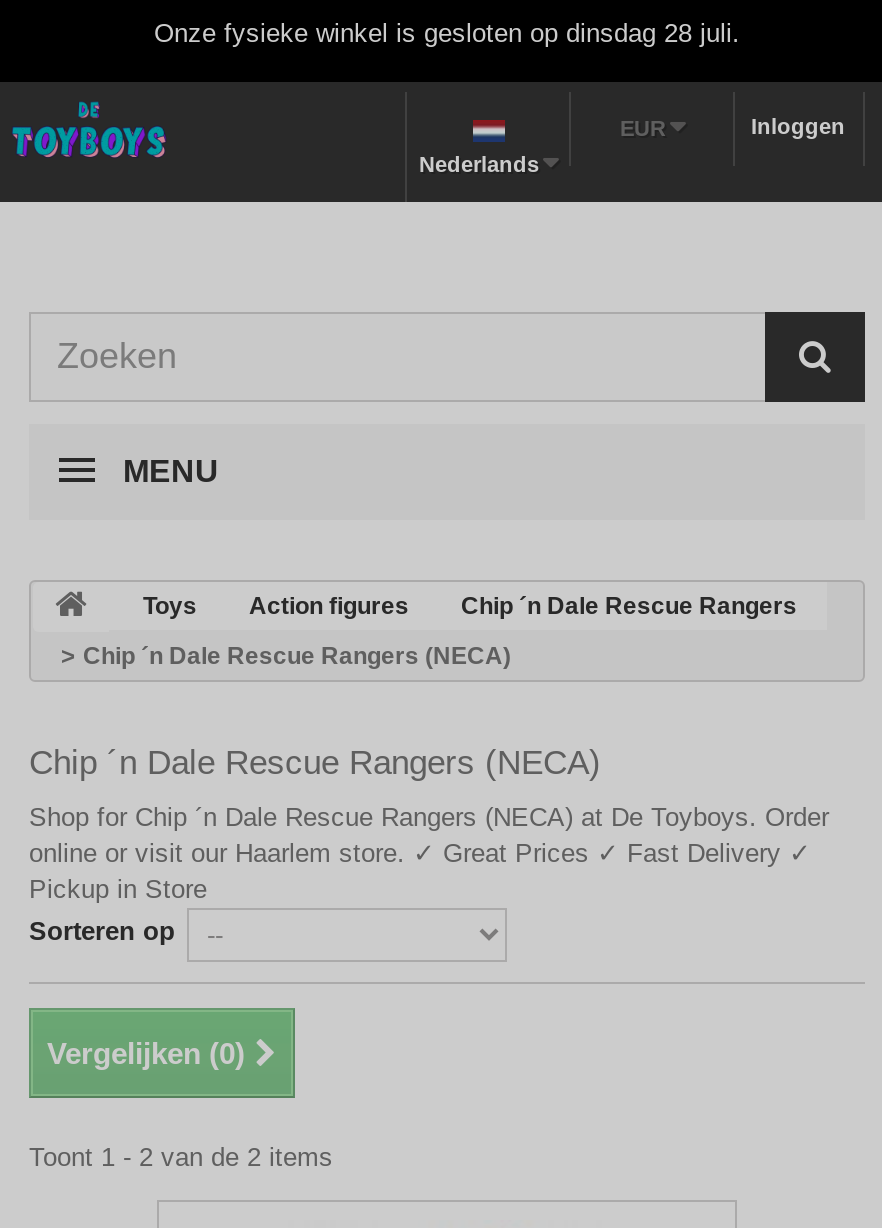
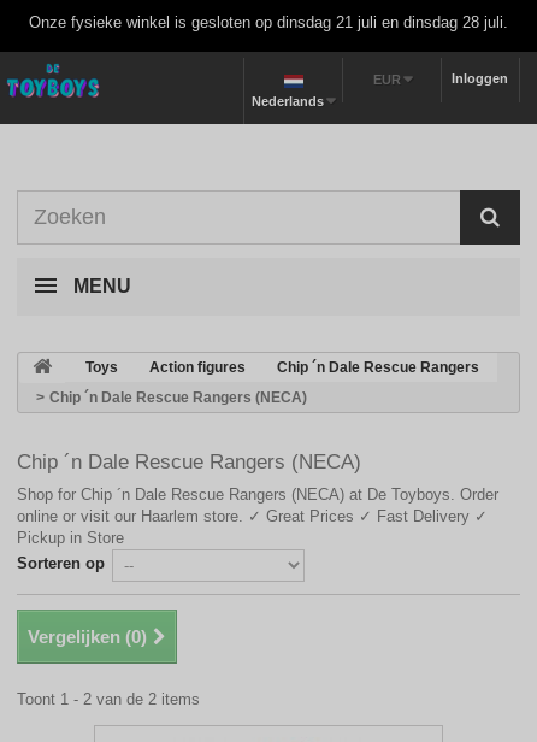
- Onze fysieke winkel is gesloten op dinsdag 28 juli.
+ Onze fysieke winkel is gesloten op dinsdag 21 juli en dinsdag 28 juli.
